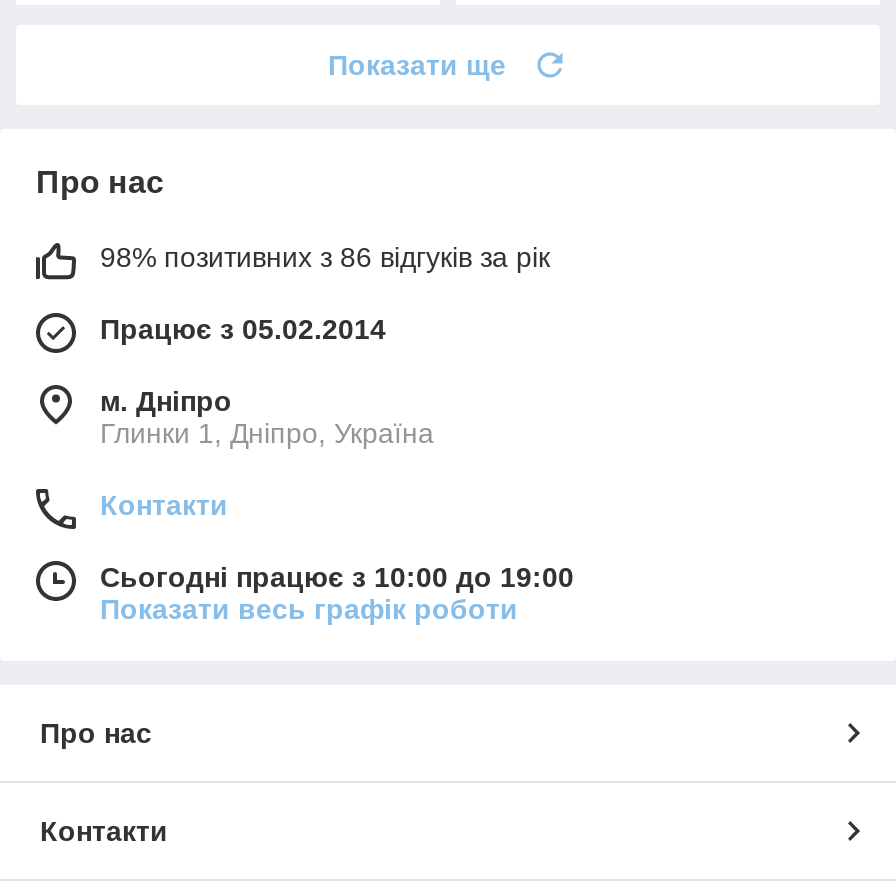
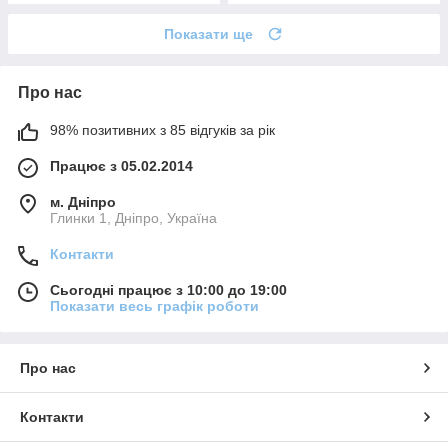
- 98% позитивних з 86 відгуків за рік
+ 98% позитивних з 85 відгуків за рік
